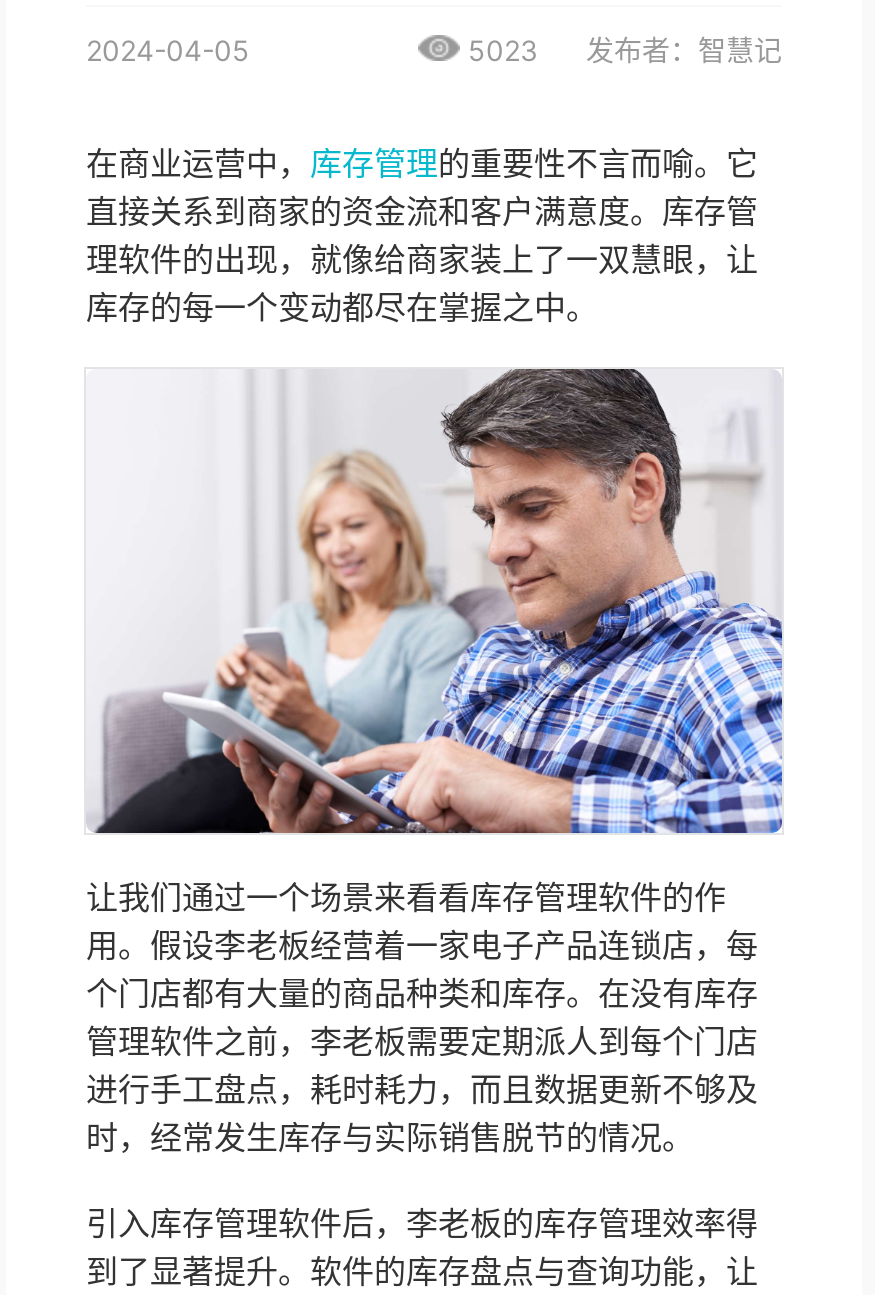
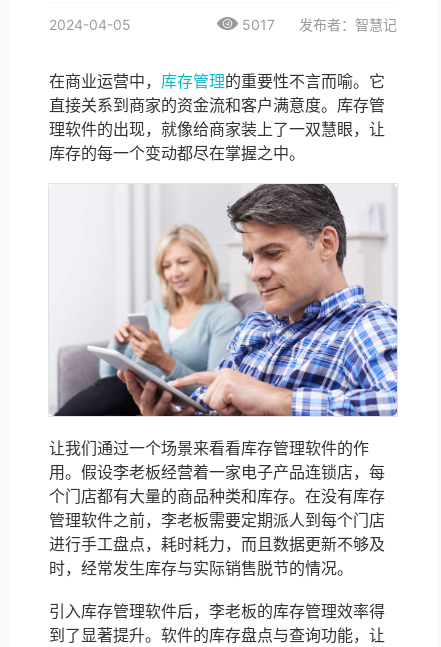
- 5023 发布者：智慧记
+ 5017 发布者：智慧记
